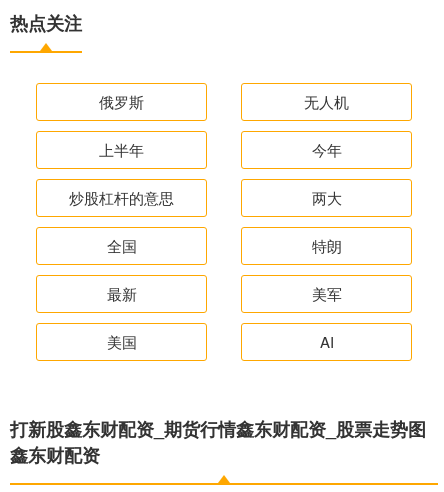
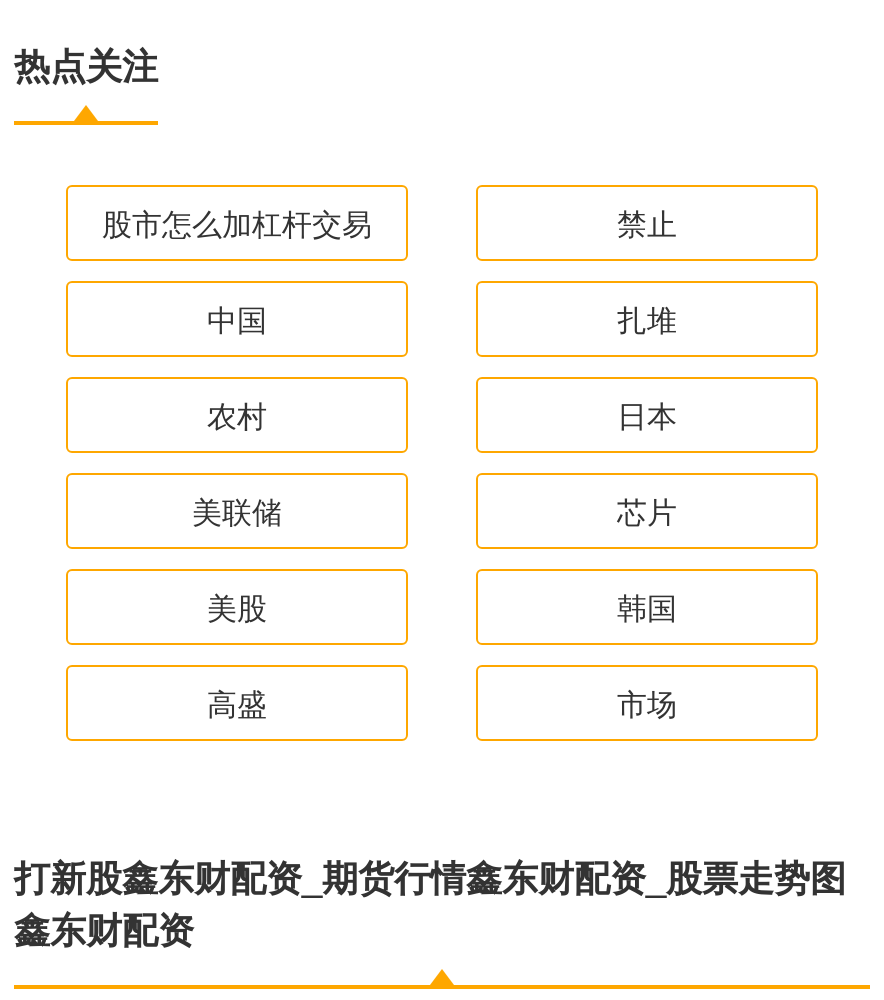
- 俄罗斯
- 无人机
+ 股市怎么加杠杆交易
+ 禁止

- 上半年
- 今年
+ 中国
+ 扎堆

- 炒股杠杆的意思
- 两大
+ 农村
+ 日本

- 全国
- 特朗
+ 美联储
+ 芯片

- 最新
- 美军
+ 美股
+ 韩国

- 美国
- AI
+ 高盛
+ 市场
